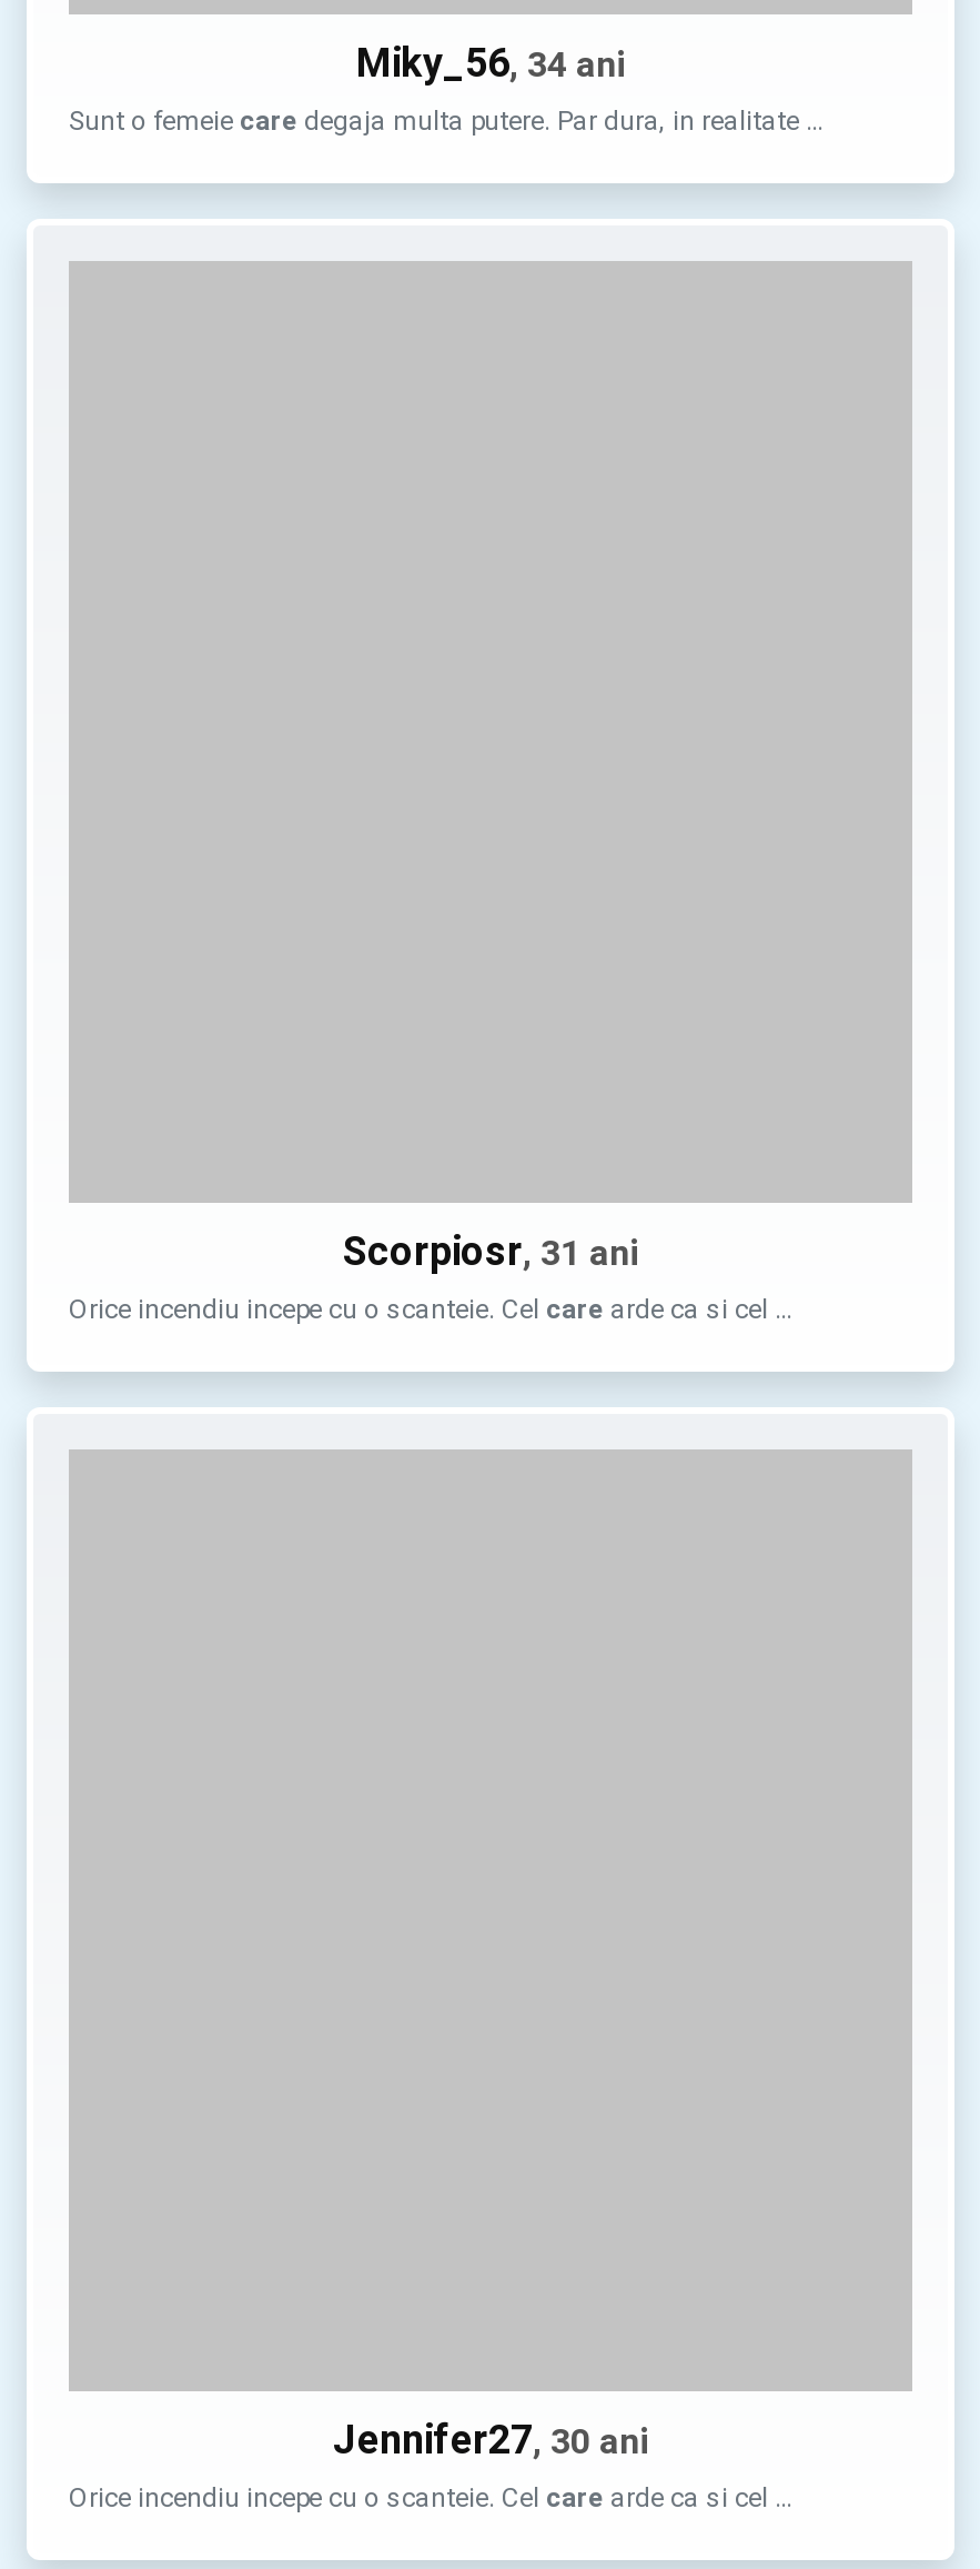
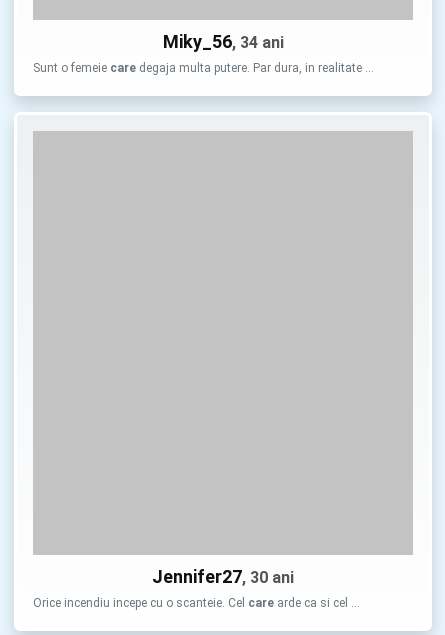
- Scorpiosr, 31 ani
- Orice incendiu incepe cu o scanteie. Cel care arde ca si cel …
